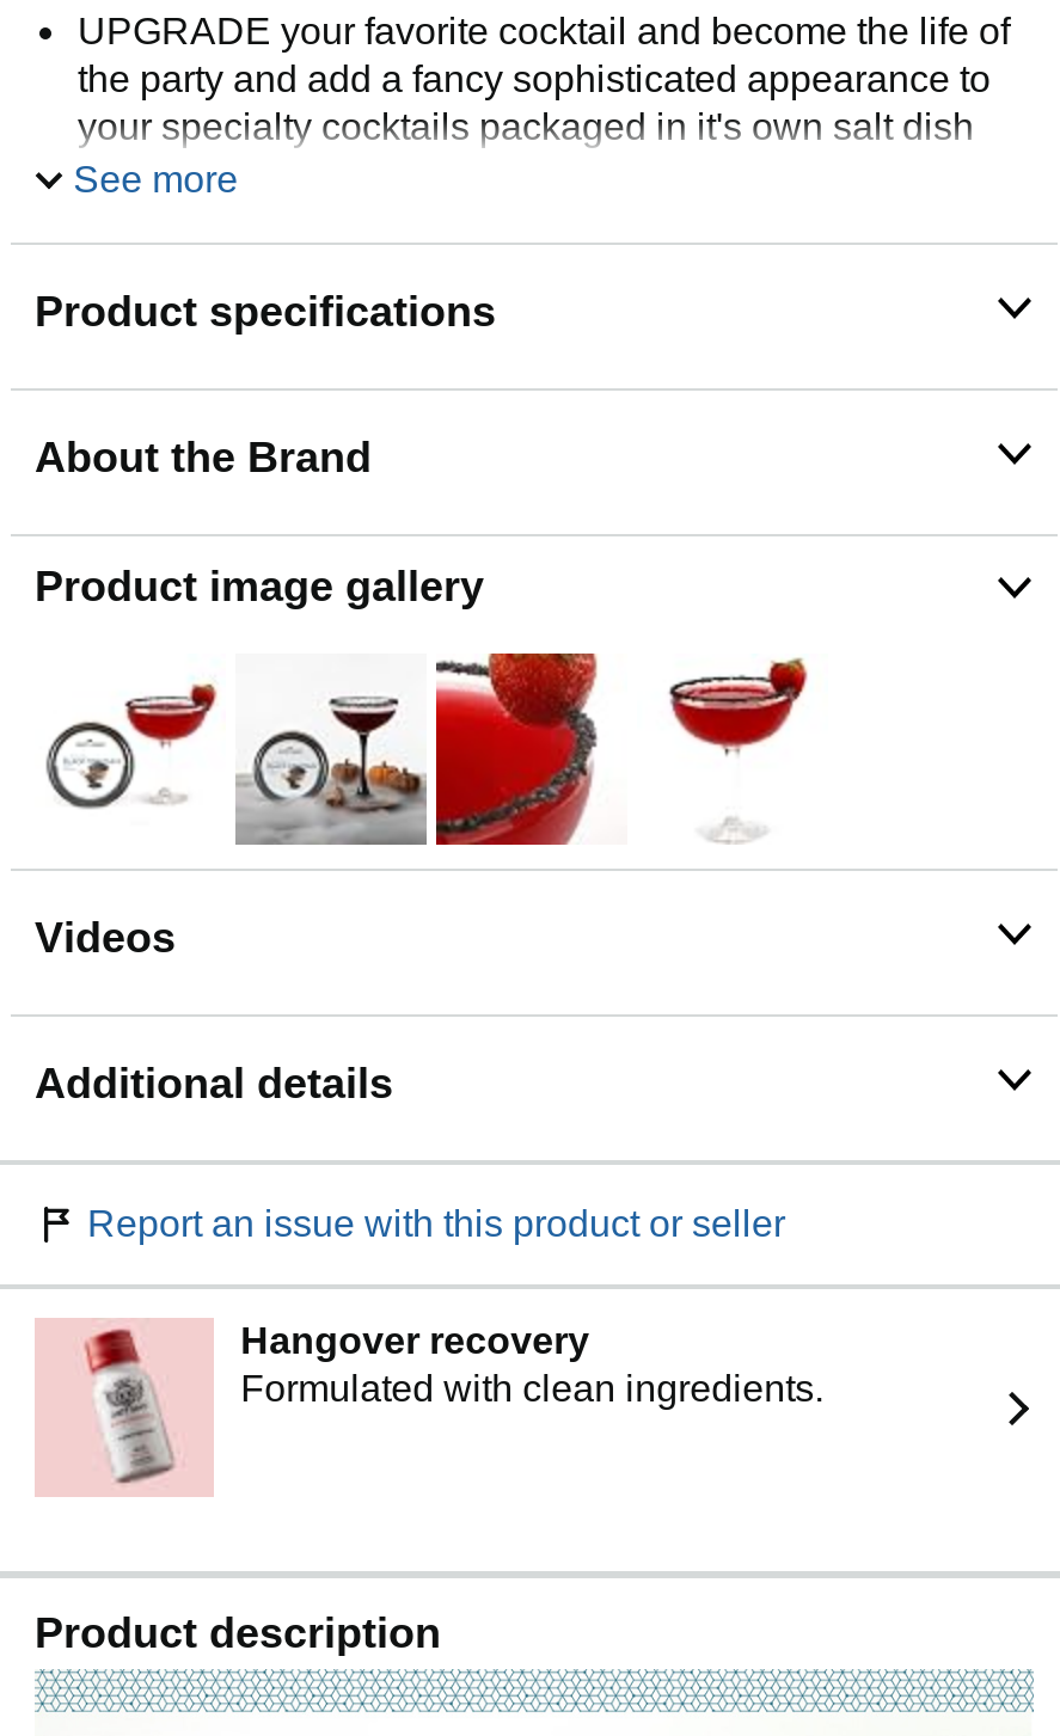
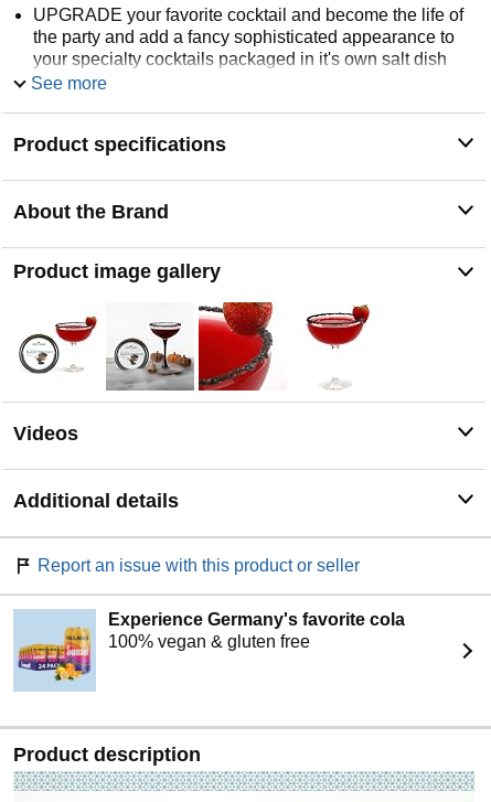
- [image]
- Hangover recovery
- Formulated with clean ingredients.
+ [image]
+ Experience Germany's favorite cola
+ 100% vegan & gluten free
